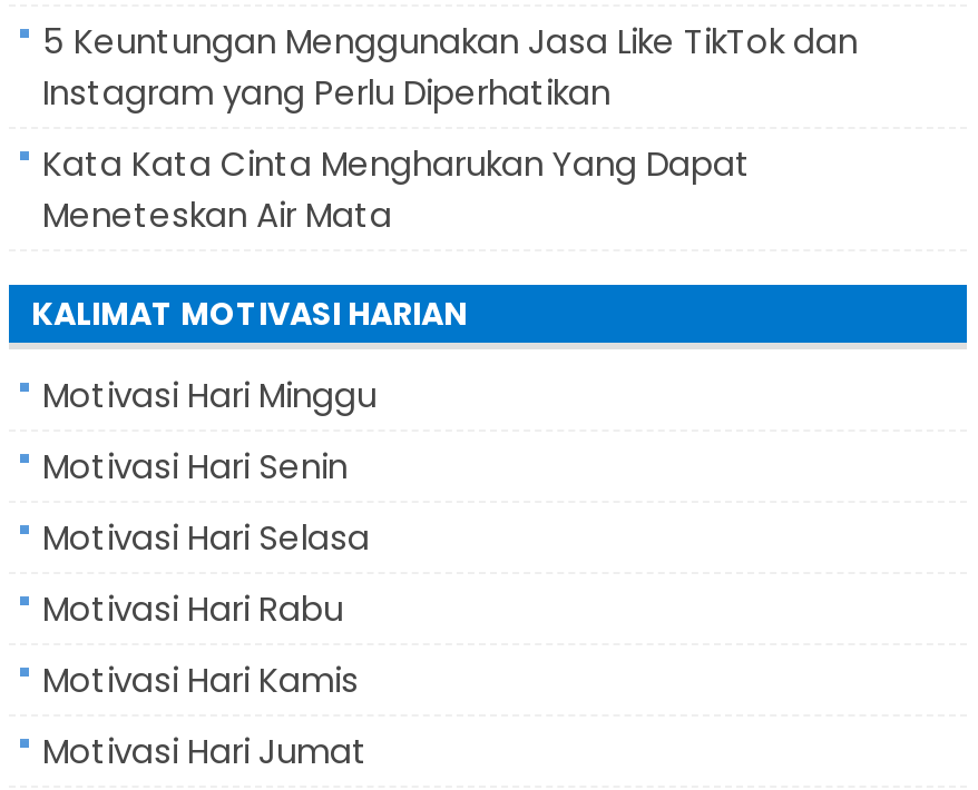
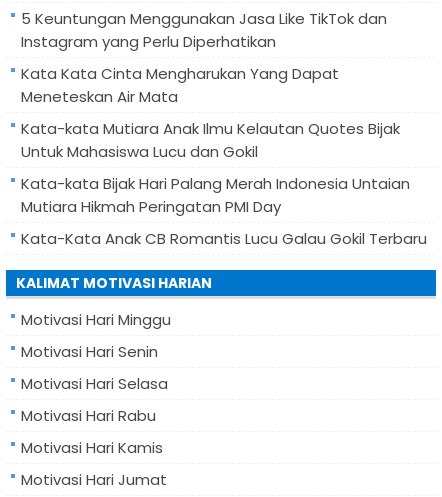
+ Kata-kata Mutiara Anak Ilmu Kelautan Quotes Bijak
+ Untuk Mahasiswa Lucu dan Gokil
+ Kata-kata Bijak Hari Palang Merah Indonesia Untaian
+ Mutiara Hikmah Peringatan PMI Day
+ Kata-Kata Anak CB Romantis Lucu Galau Gokil Terbaru
